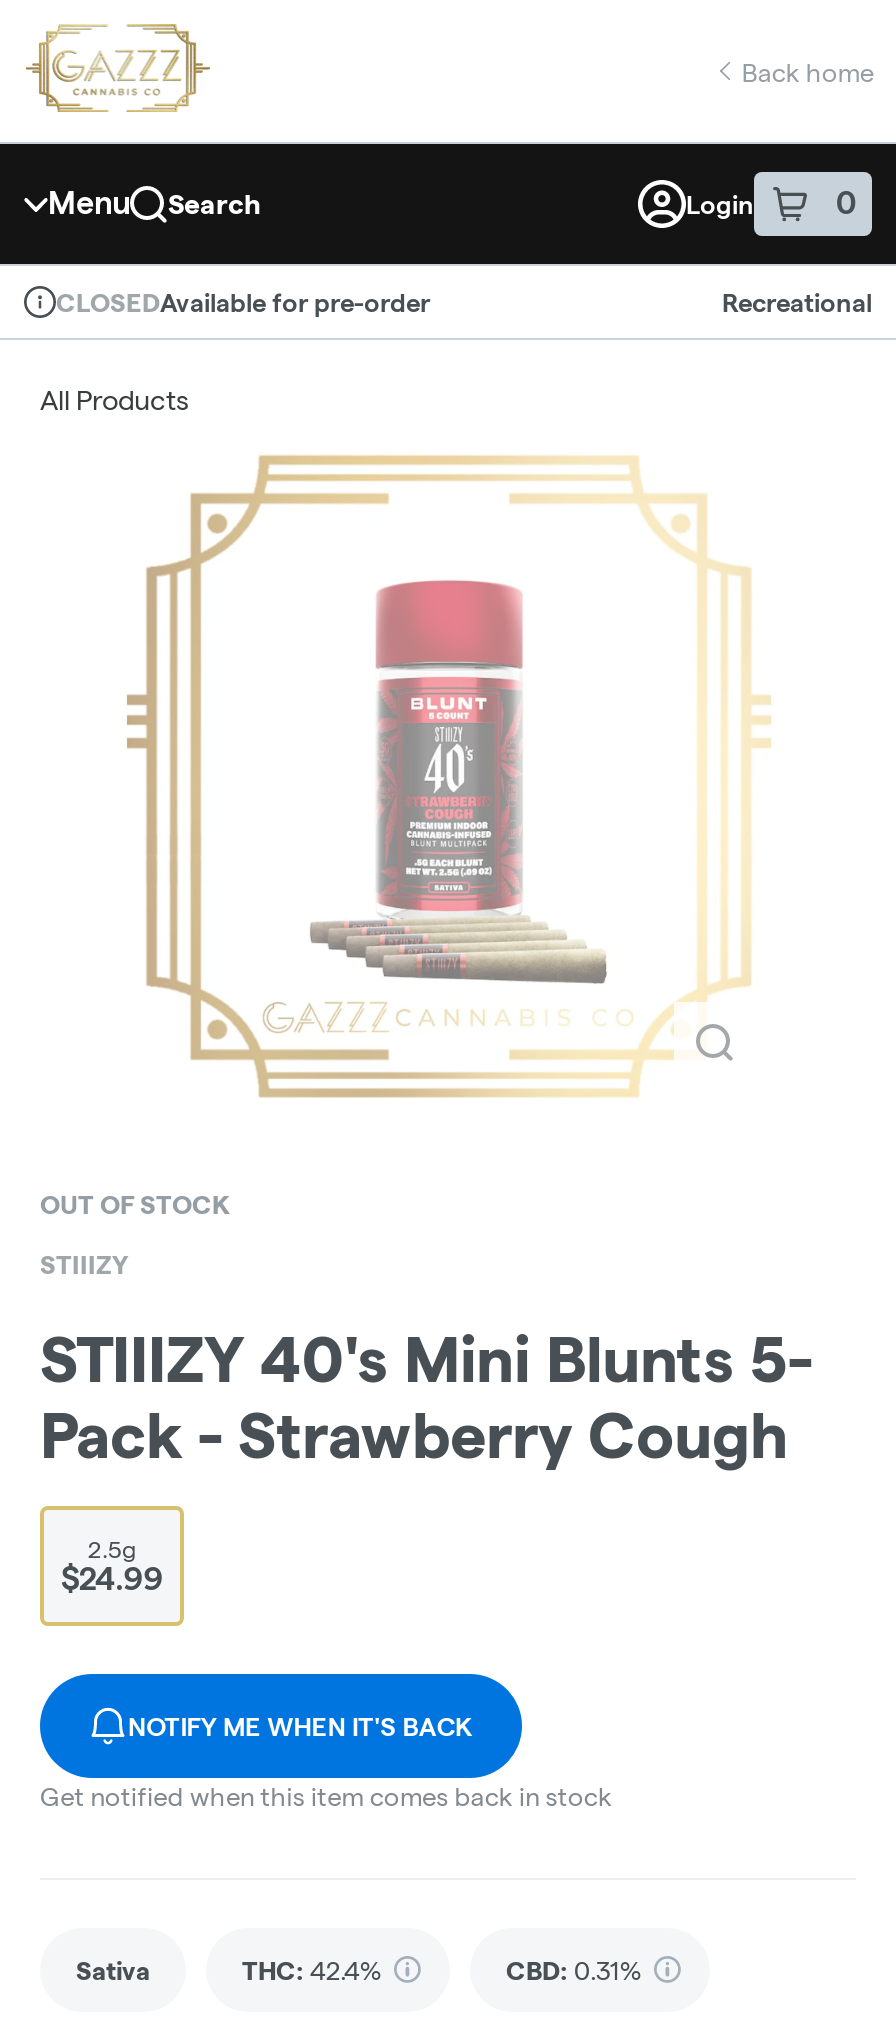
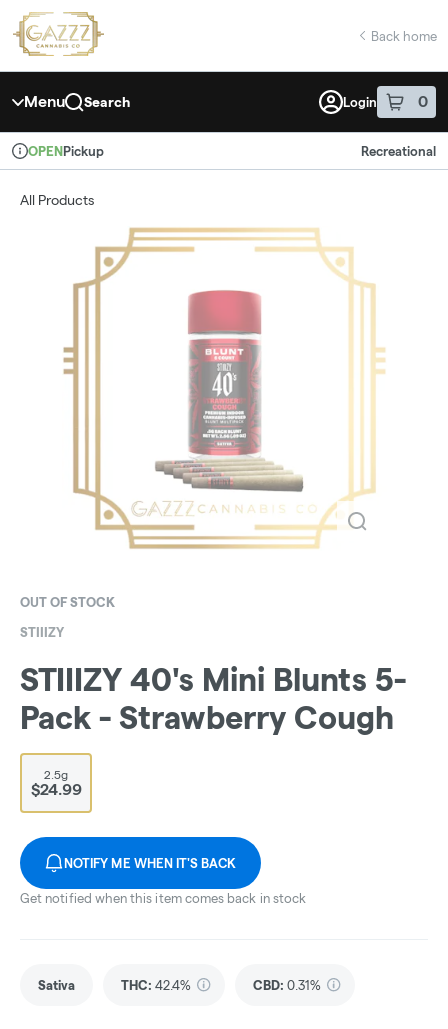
- CLOSEDAvailable for pre-order
+ OPENPickup
